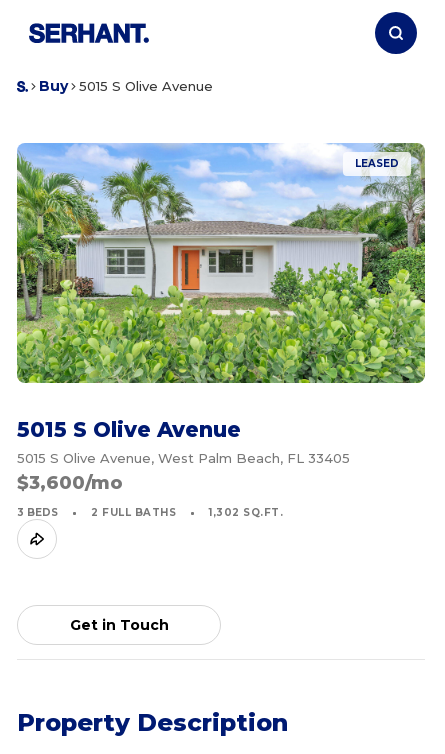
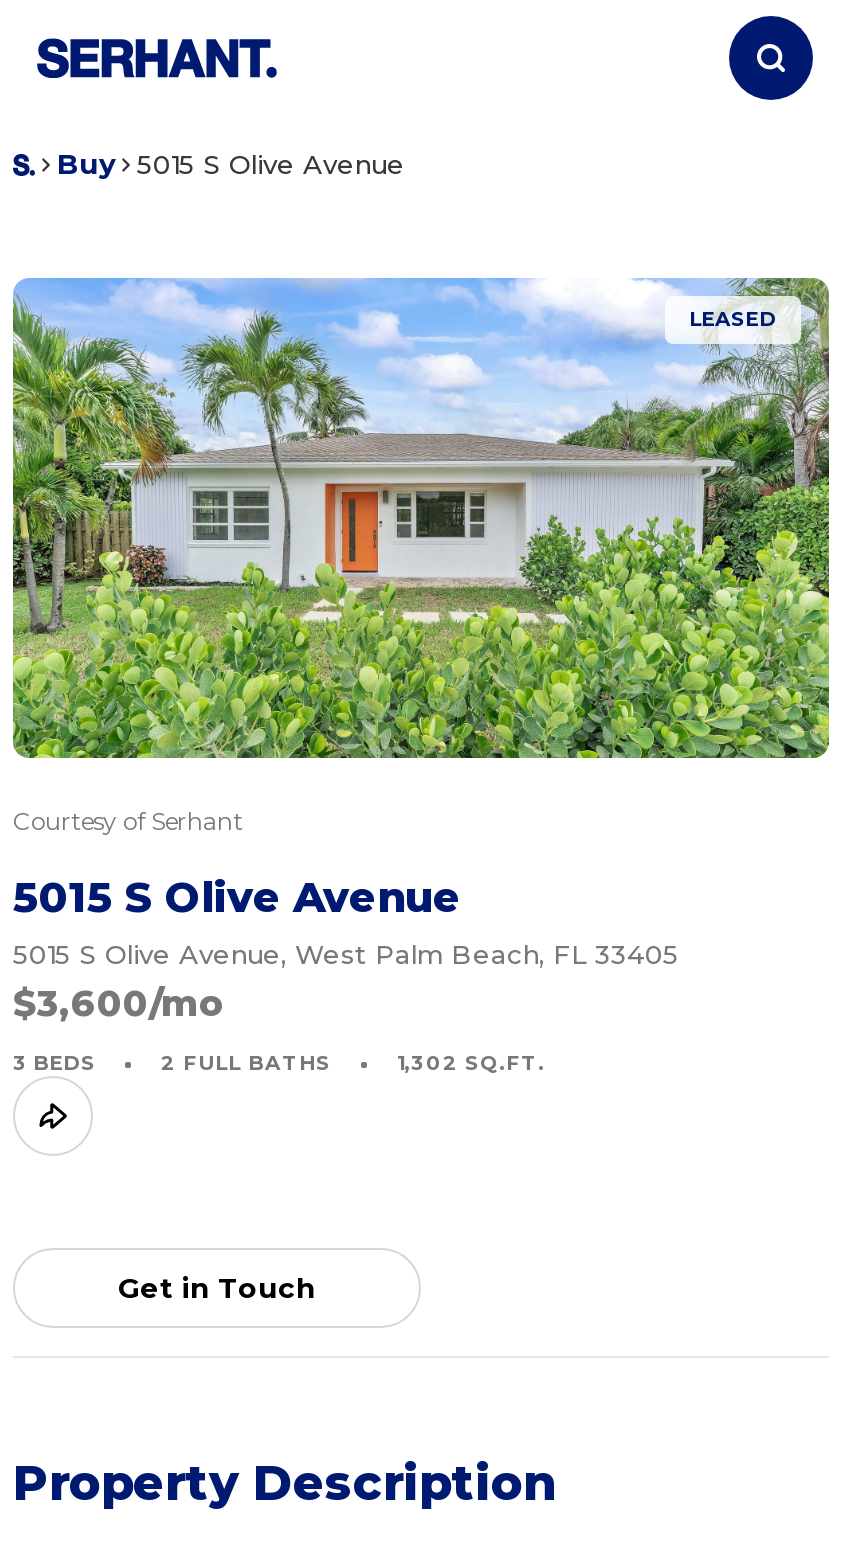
+ Courtesy of Serhant
